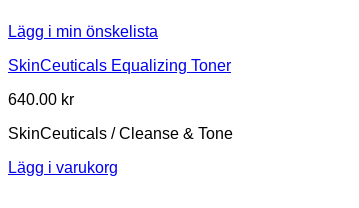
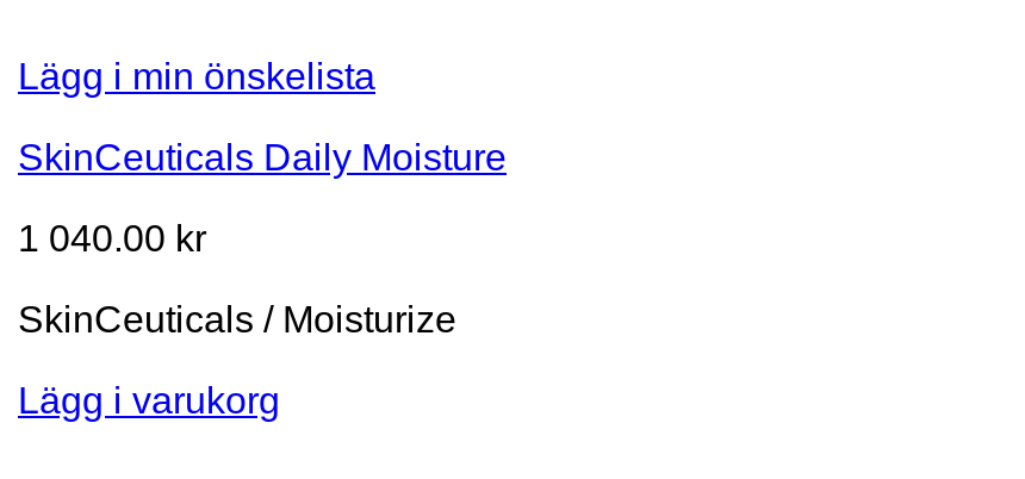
- SkinCeuticals Equalizing Toner
+ SkinCeuticals Daily Moisture

- 640.00 kr
+ 1 040.00 kr

- SkinCeuticals / Cleanse & Tone
+ SkinCeuticals / Moisturize
